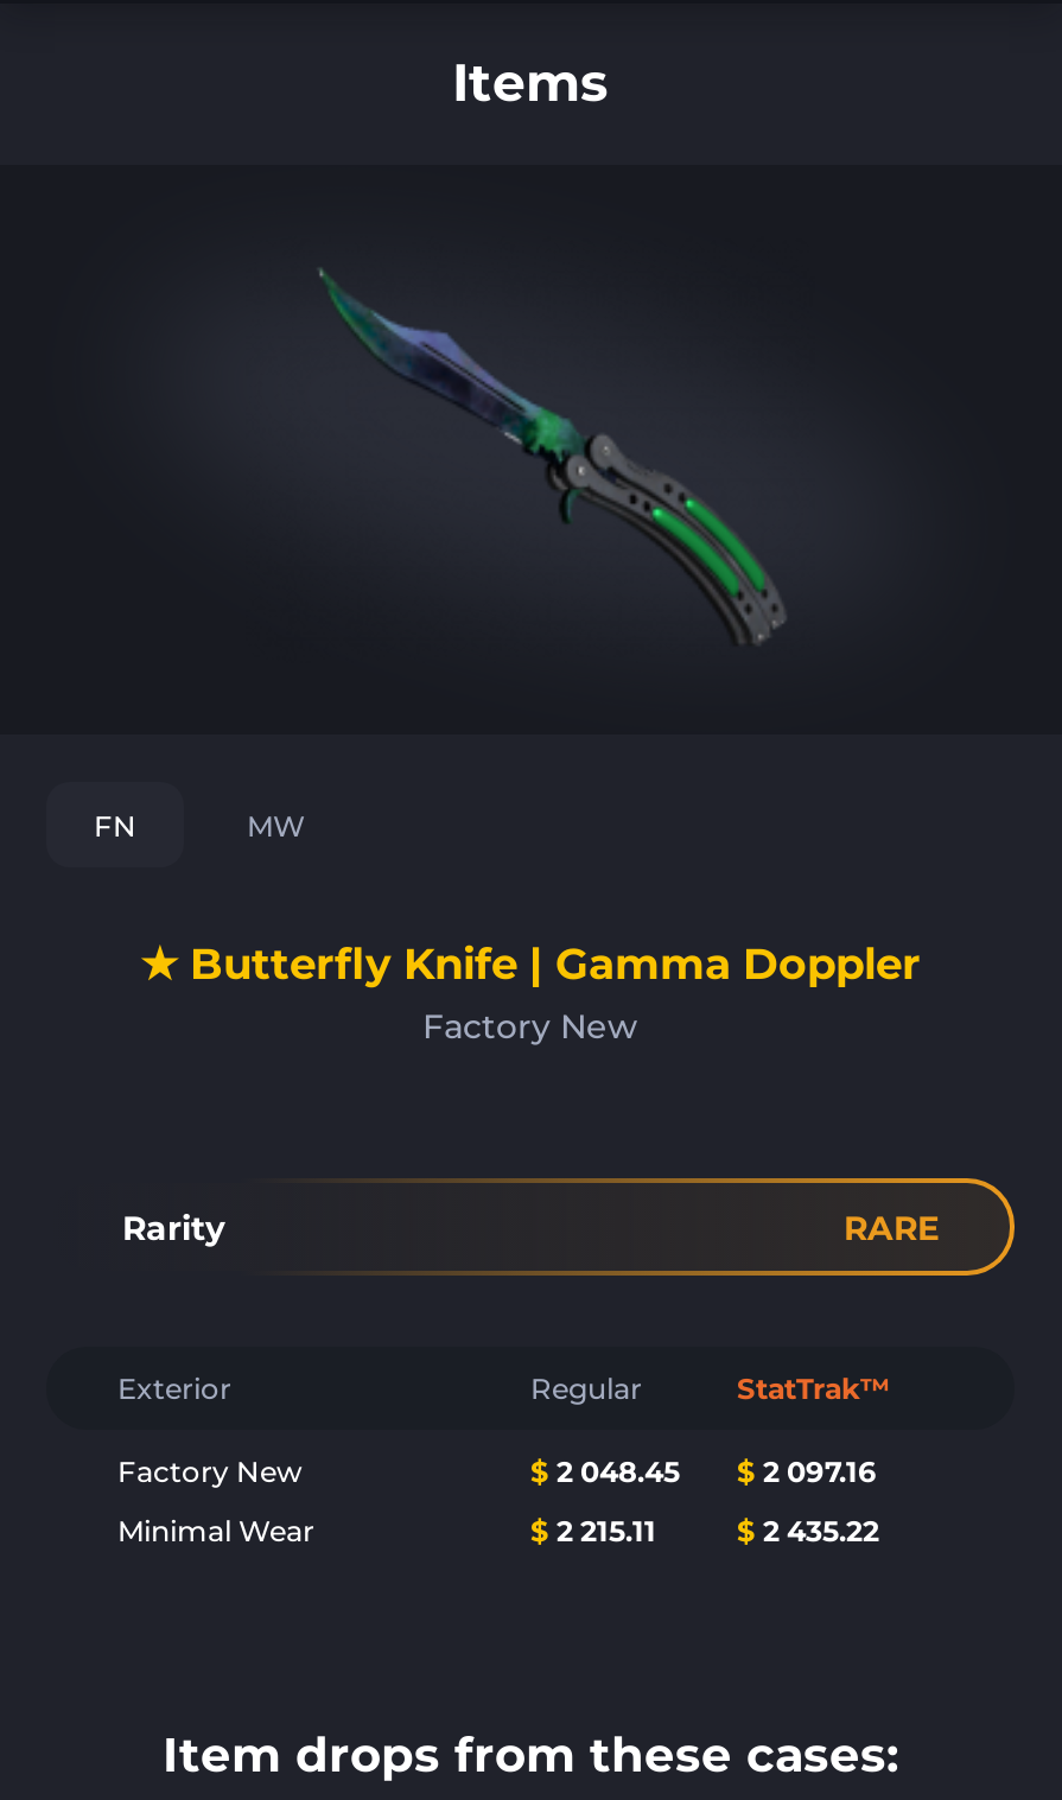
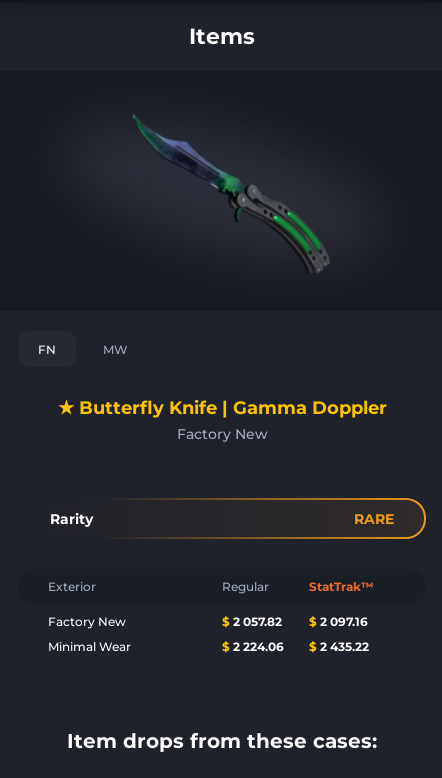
- $2 048.45 $2 097.16
+ $2 057.82 $2 097.16

- $2 215.11
+ $2 224.06
